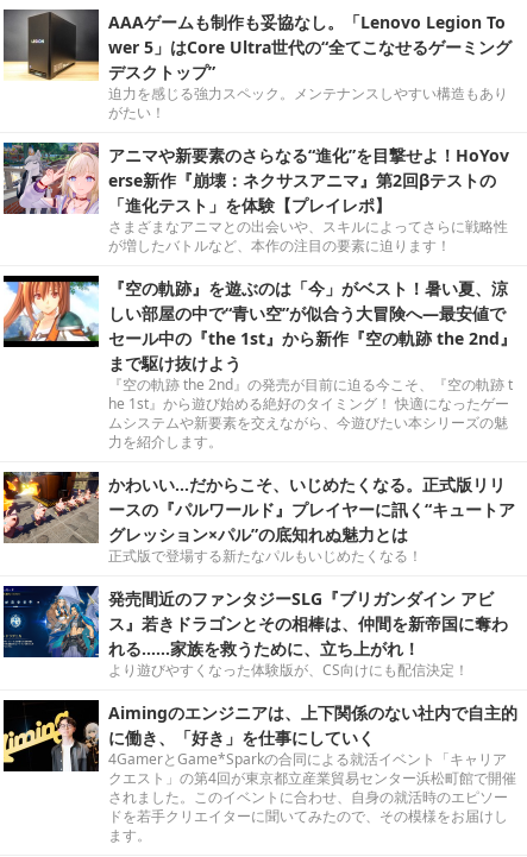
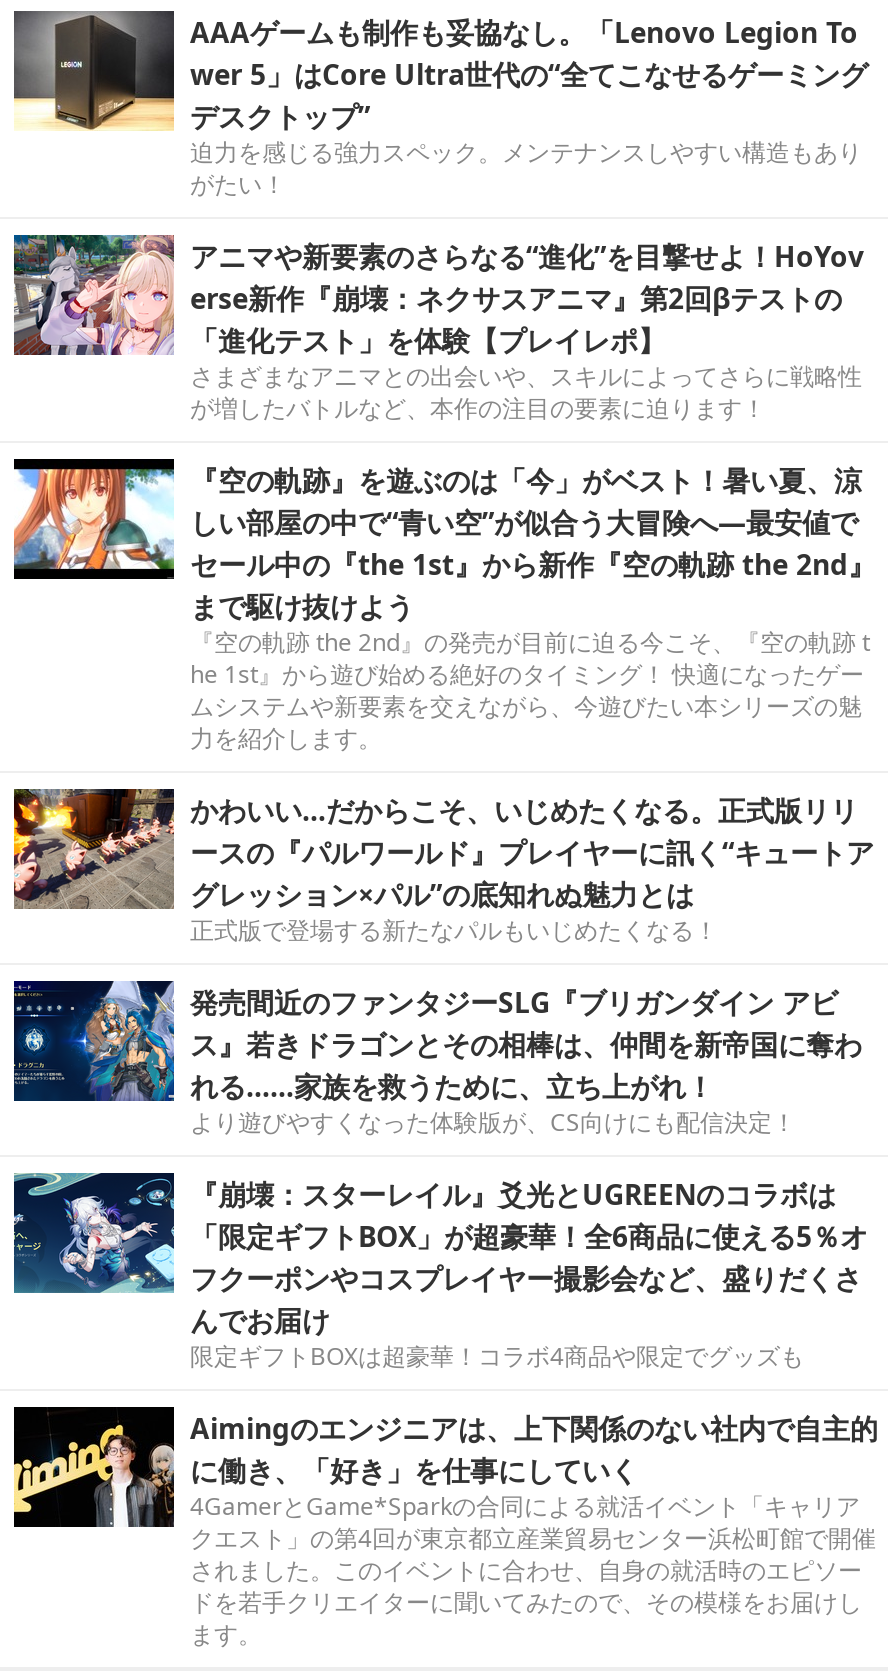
+ [image]
+ 『崩壊：スターレイル』爻光とUGREENのコラボは
+ 「限定ギフトBOX」が超豪華！全6商品に使える5％オ
+ フクーポンやコスプレイヤー撮影会など、盛りだくさ
+ んでお届け
+ 限定ギフトBOXは超豪華！コラボ4商品や限定でグッズも
